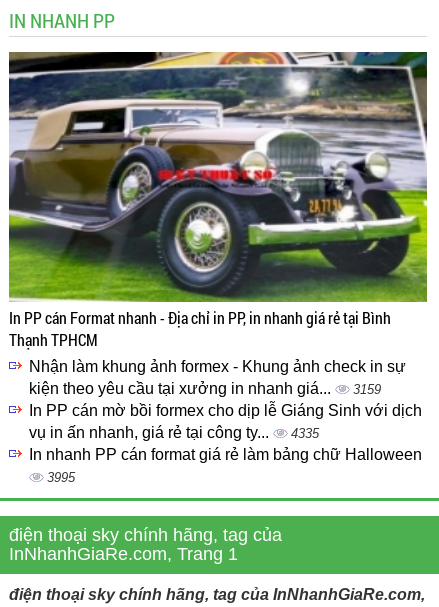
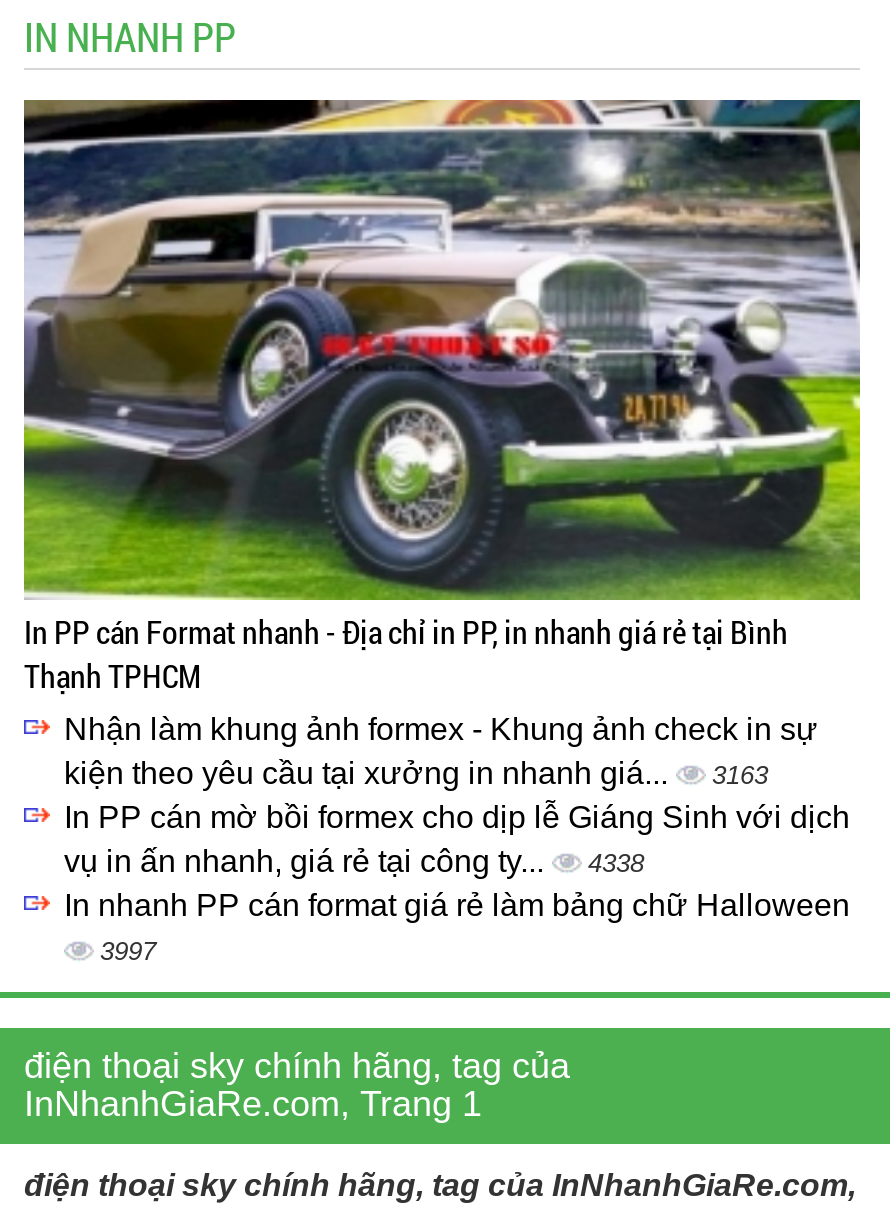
- kiện theo yêu cầu tại xưởng in nhanh giá... 3159
+ kiện theo yêu cầu tại xưởng in nhanh giá... 3163

- vụ in ấn nhanh, giá rẻ tại công ty... 4335
+ vụ in ấn nhanh, giá rẻ tại công ty... 4338

- 3995
+ 3997
